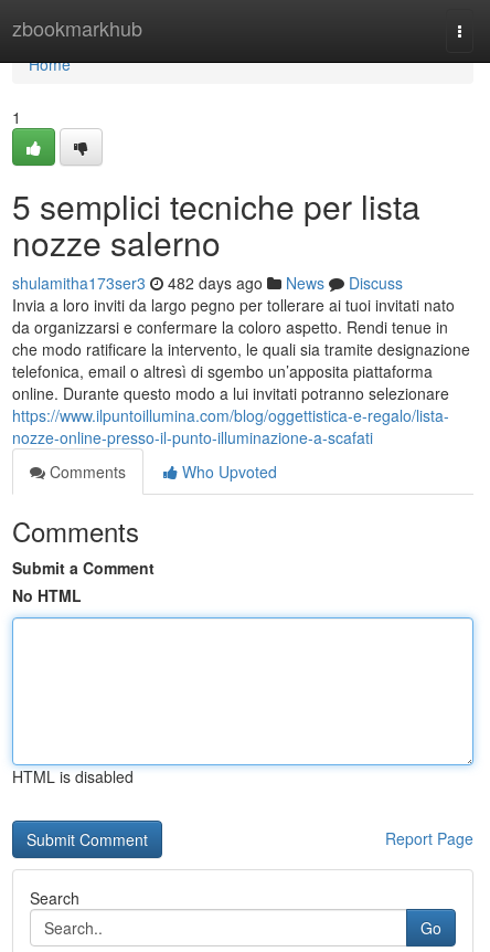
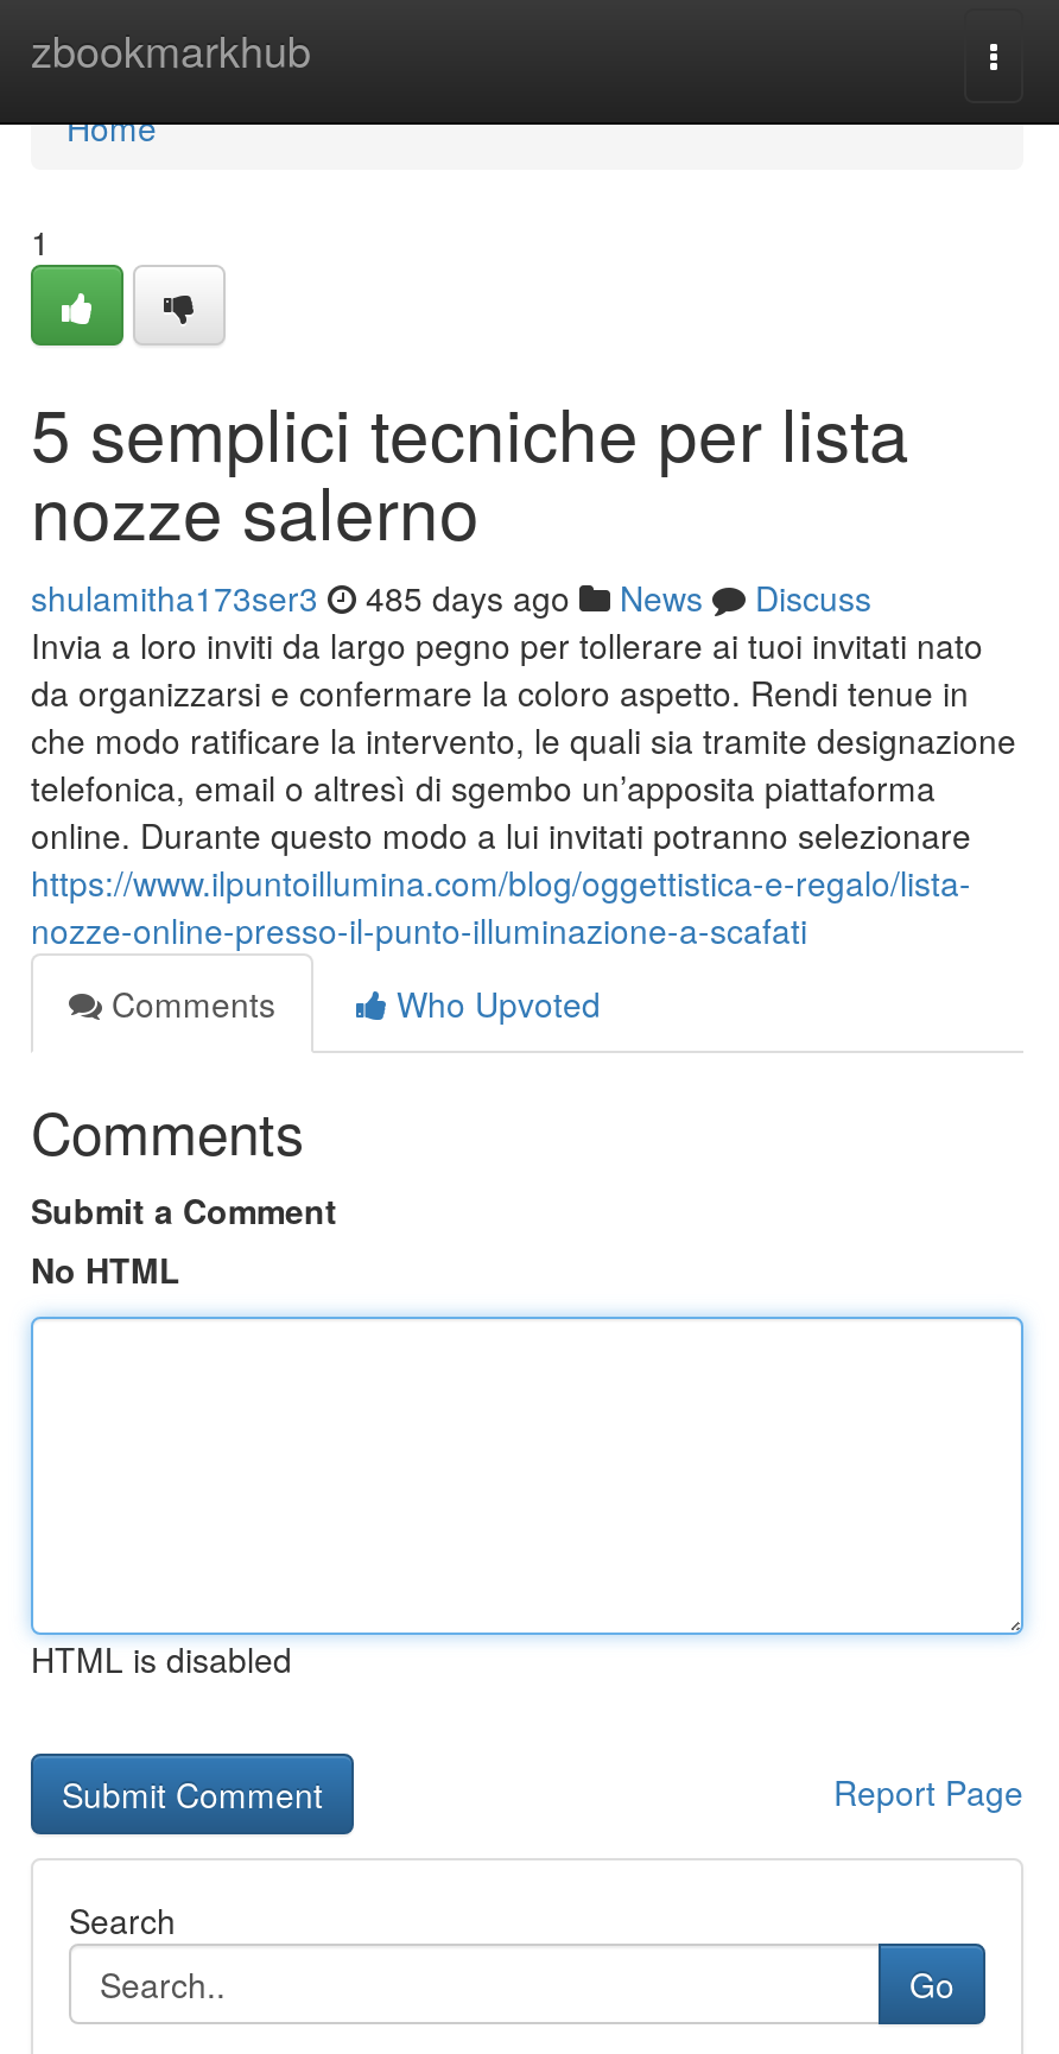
- shulamitha173ser3 482 days ago News Discuss
+ shulamitha173ser3 485 days ago News Discuss
